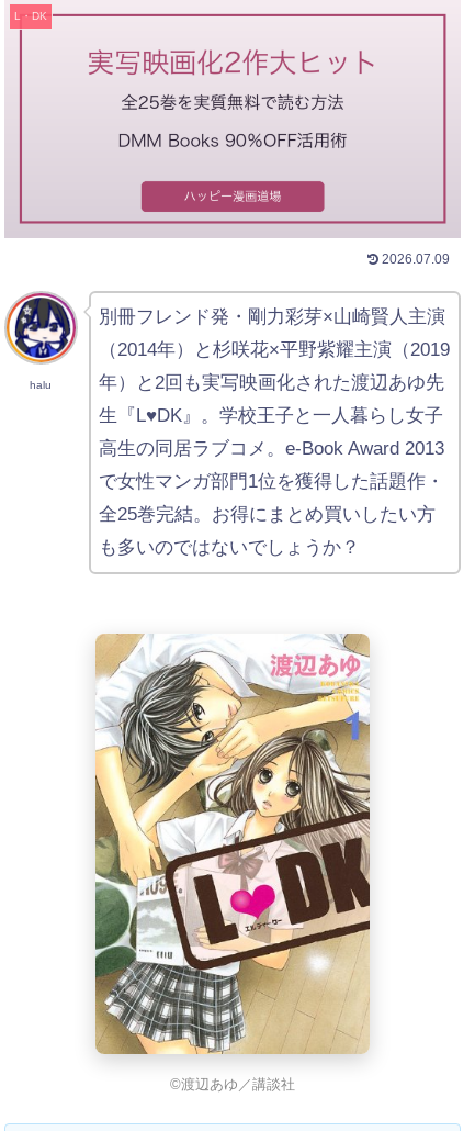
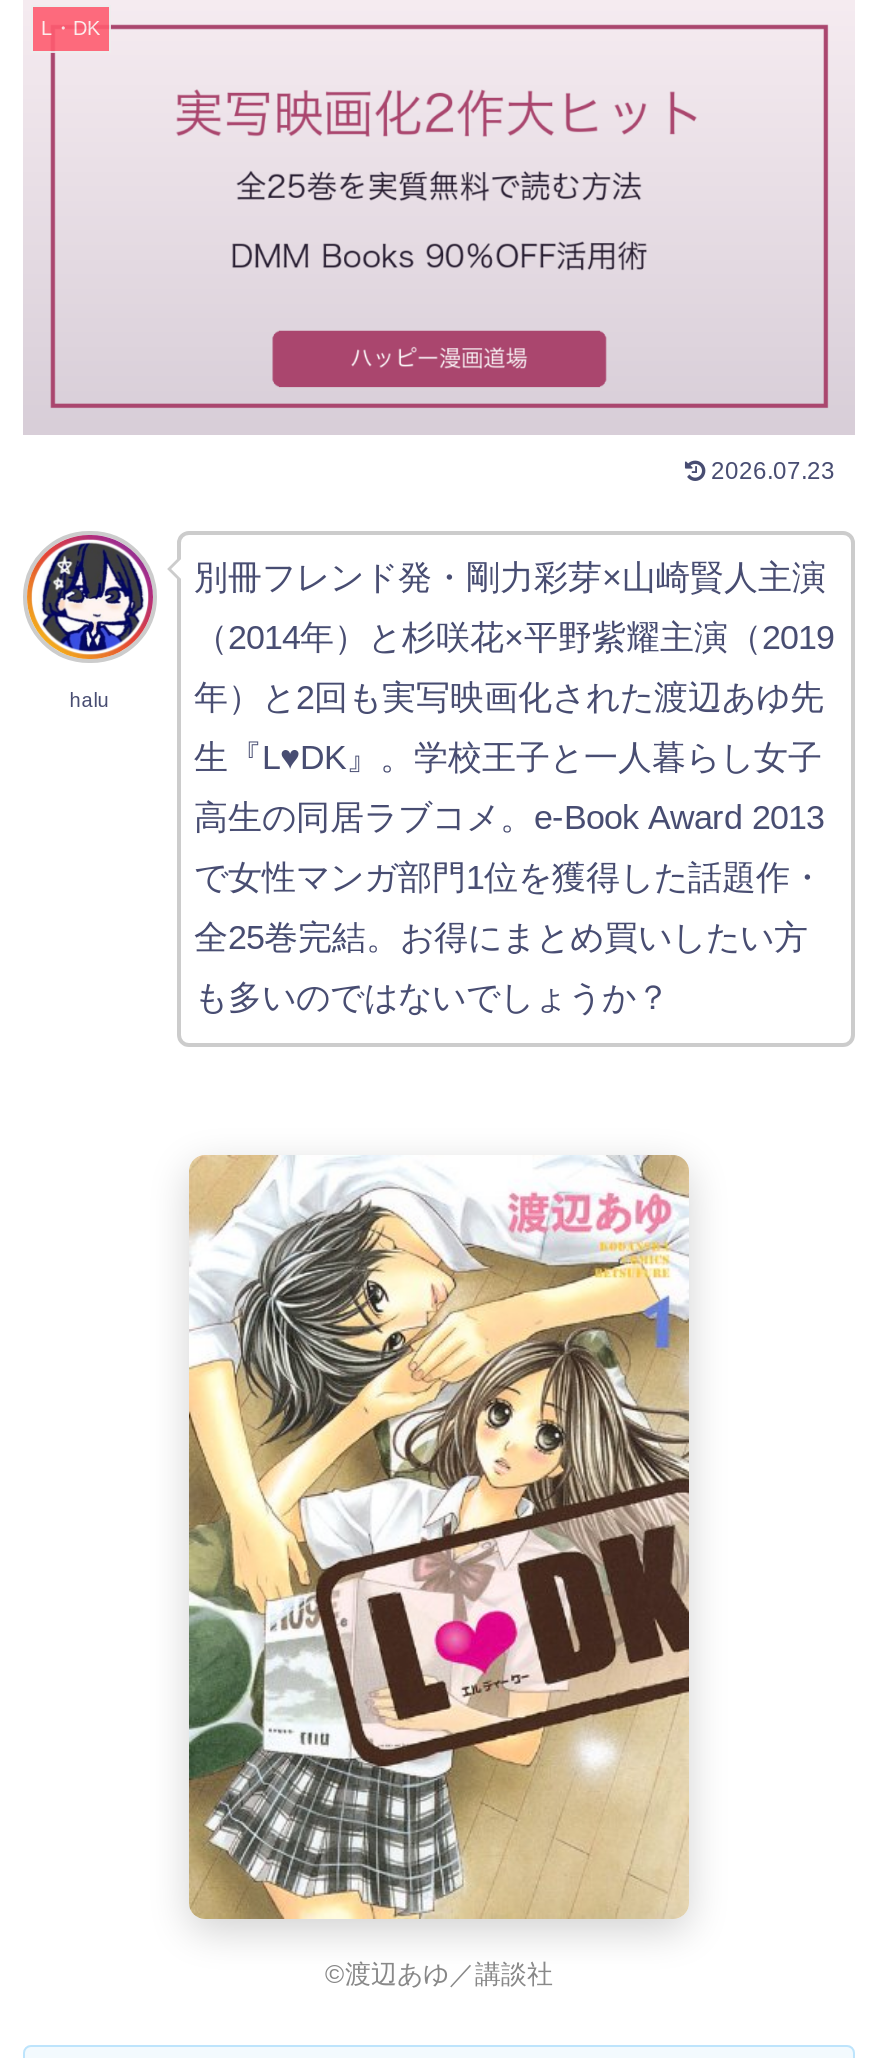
- 2026.07.09
+ 2026.07.23
